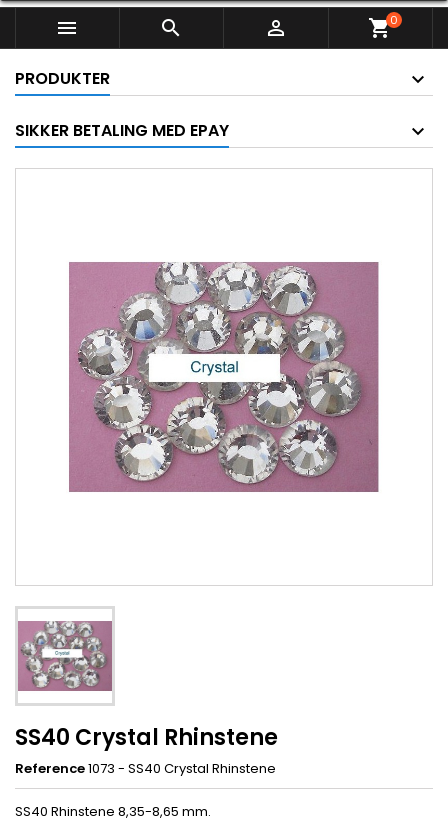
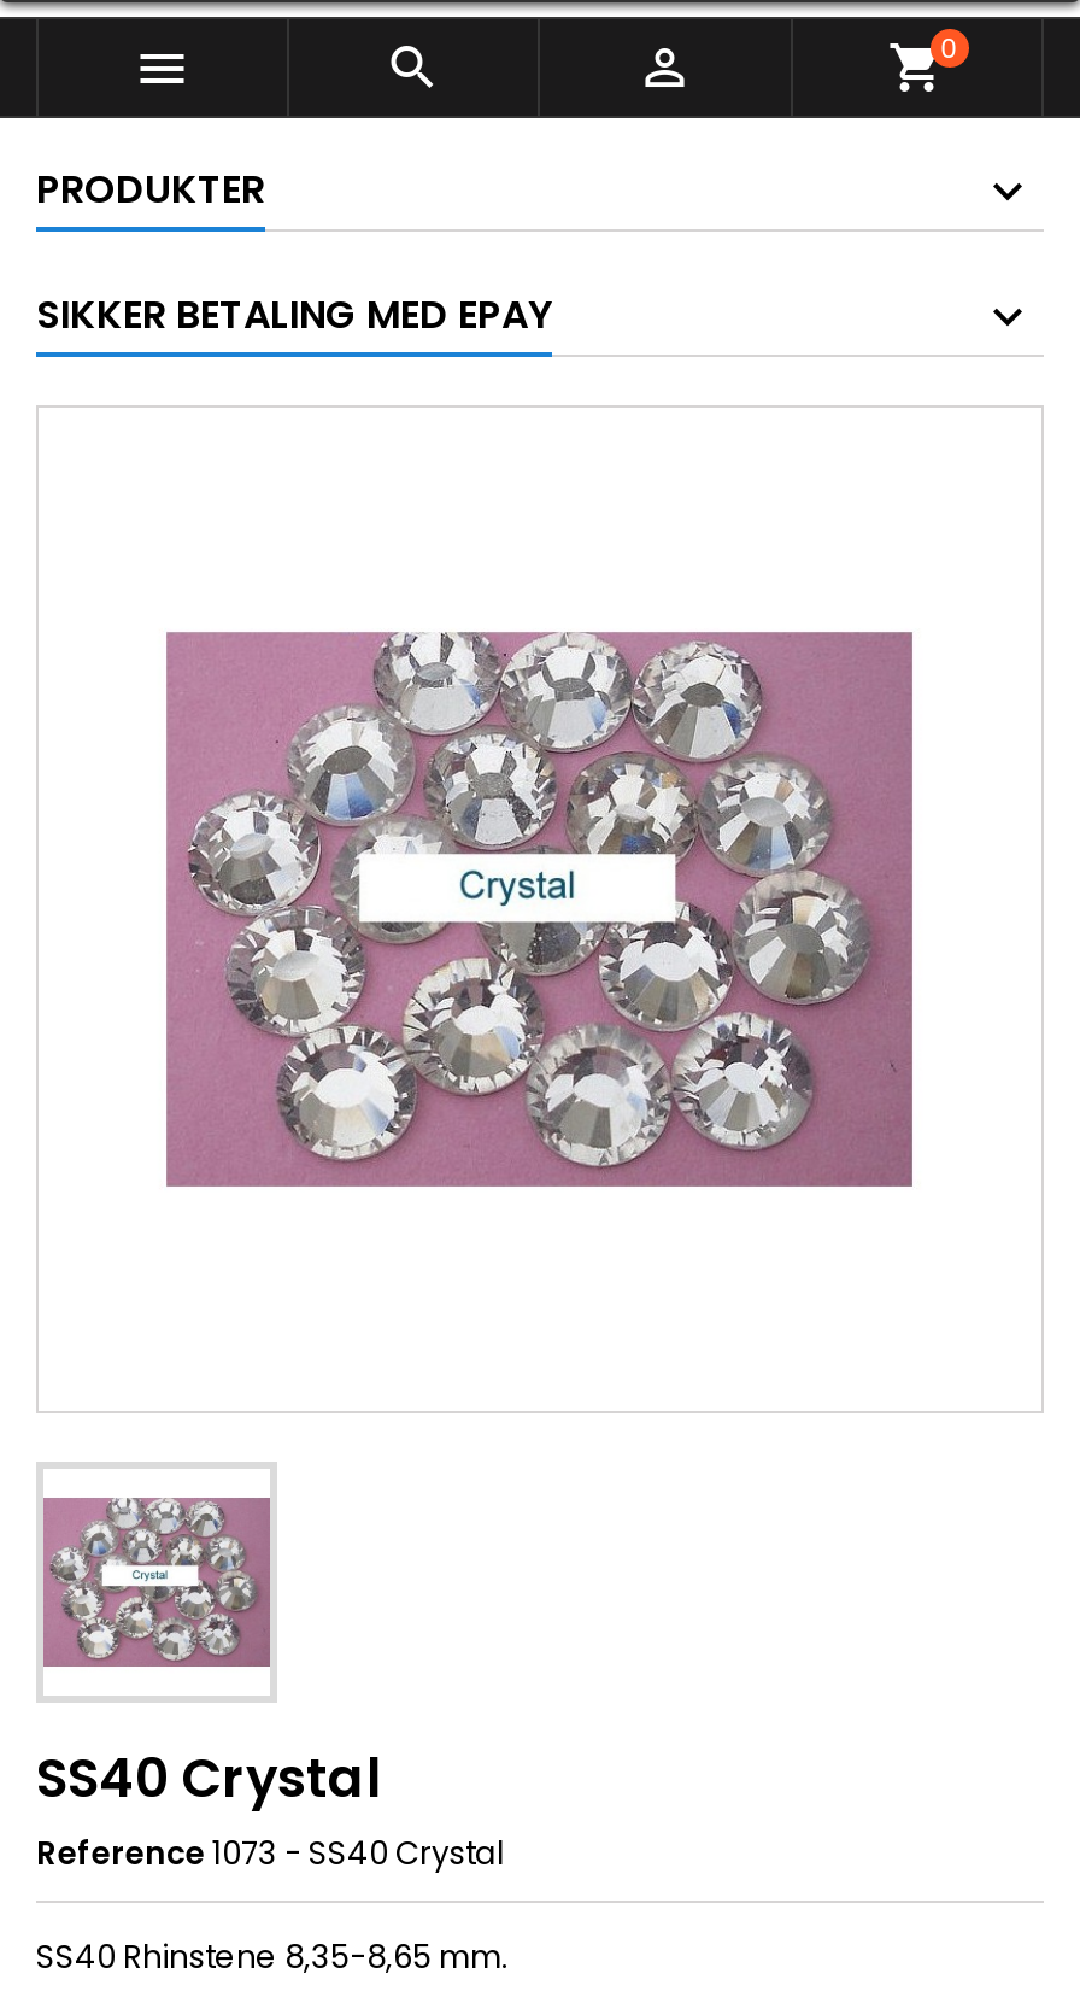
- SS40 Crystal Rhinstene
- Reference 1073 - SS40 Crystal Rhinstene
+ SS40 Crystal
+ Reference 1073 - SS40 Crystal
